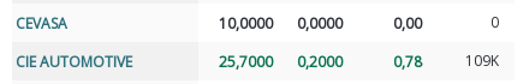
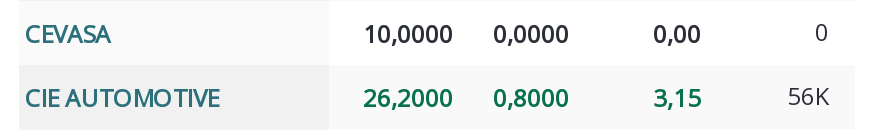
- 25,7000
- 0,2000
- 0,78
- 109K
+ 26,2000
+ 0,8000
+ 3,15
+ 56K
